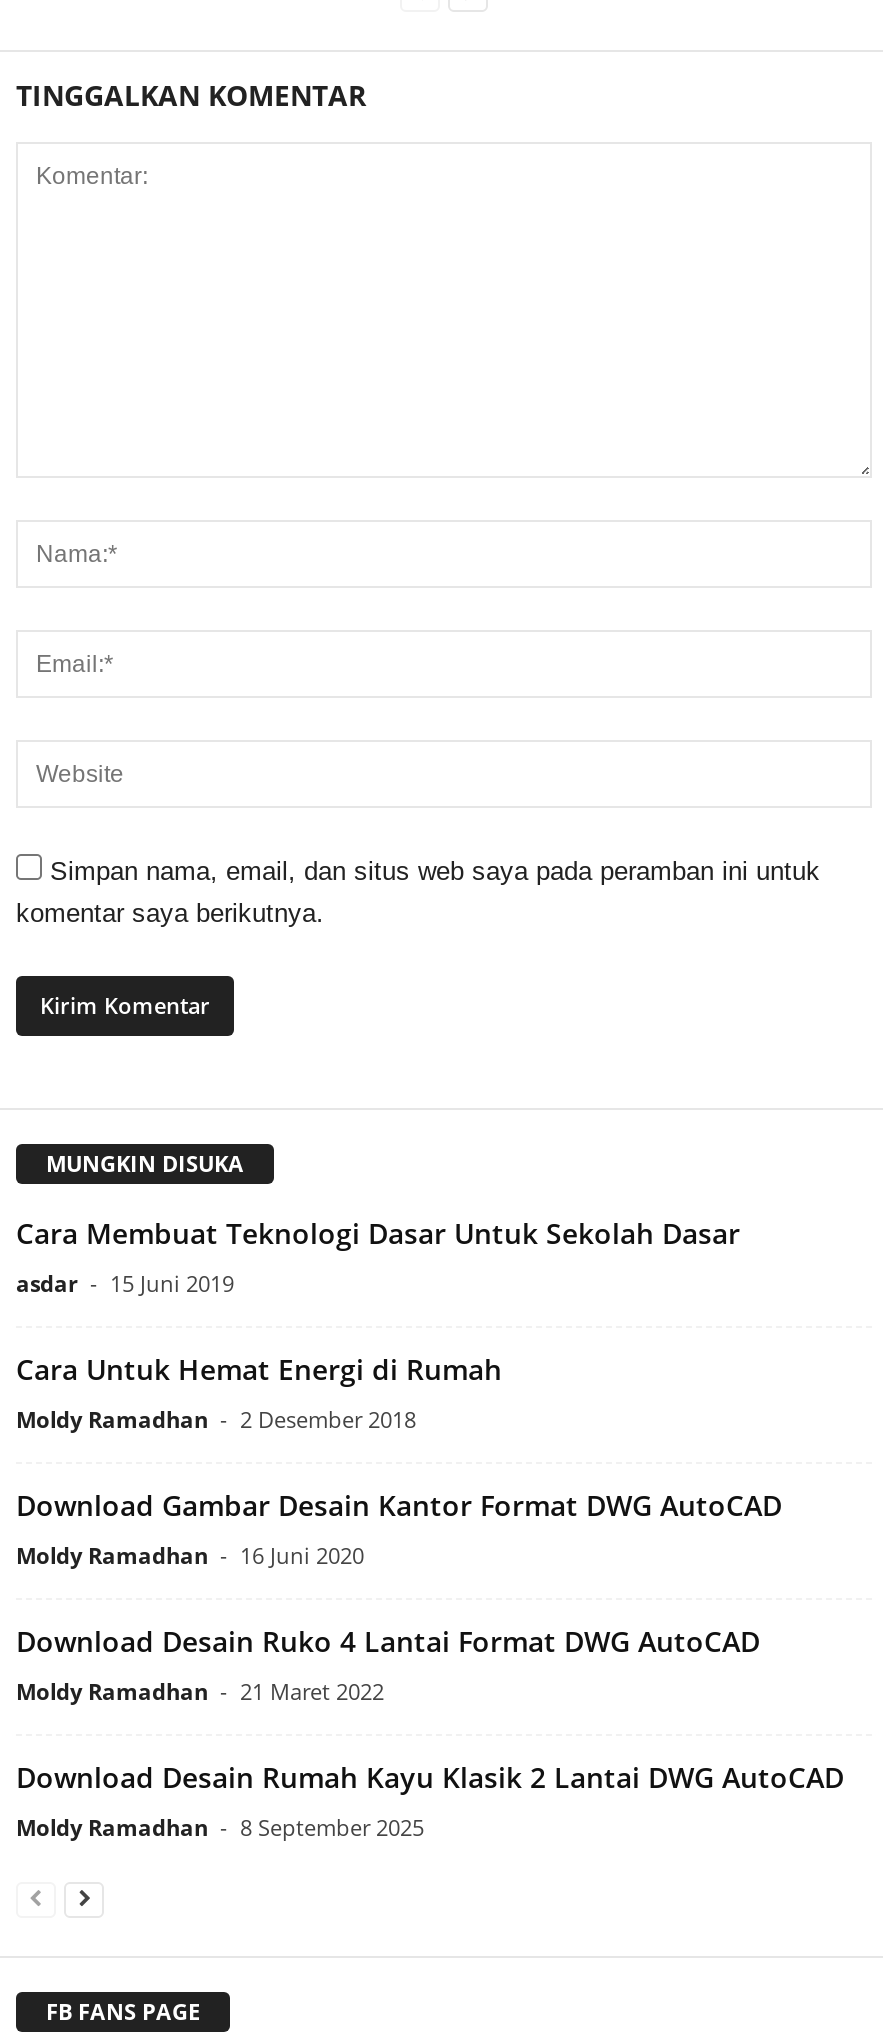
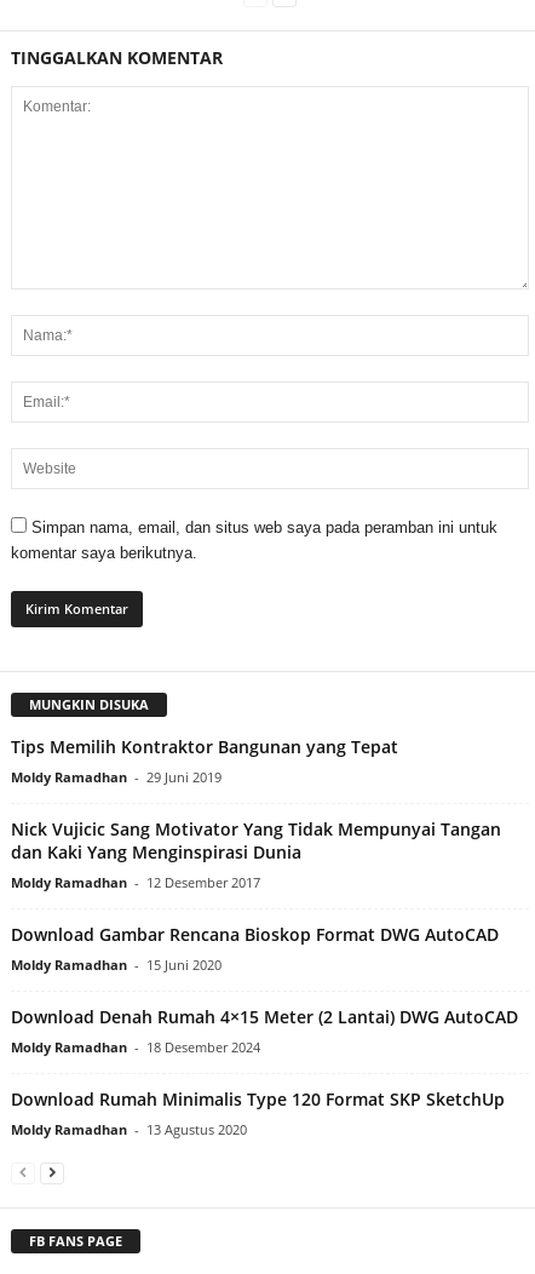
- Cara Membuat Teknologi Dasar Untuk Sekolah Dasar
- asdar - 15 Juni 2019
+ Tips Memilih Kontraktor Bangunan yang Tepat
+ Moldy Ramadhan - 29 Juni 2019

- Cara Untuk Hemat Energi di Rumah
- Moldy Ramadhan - 2 Desember 2018
+ Nick Vujicic Sang Motivator Yang Tidak Mempunyai Tangan
+ dan Kaki Yang Menginspirasi Dunia
+ Moldy Ramadhan - 12 Desember 2017

- Download Gambar Desain Kantor Format DWG AutoCAD
- Moldy Ramadhan - 16 Juni 2020
+ Download Gambar Rencana Bioskop Format DWG AutoCAD
+ Moldy Ramadhan - 15 Juni 2020

- Download Desain Ruko 4 Lantai Format DWG AutoCAD
- Moldy Ramadhan - 21 Maret 2022
+ Download Denah Rumah 4×15 Meter (2 Lantai) DWG AutoCAD
+ Moldy Ramadhan - 18 Desember 2024

- Download Desain Rumah Kayu Klasik 2 Lantai DWG AutoCAD
- Moldy Ramadhan - 8 September 2025
+ Download Rumah Minimalis Type 120 Format SKP SketchUp
+ Moldy Ramadhan - 13 Agustus 2020
